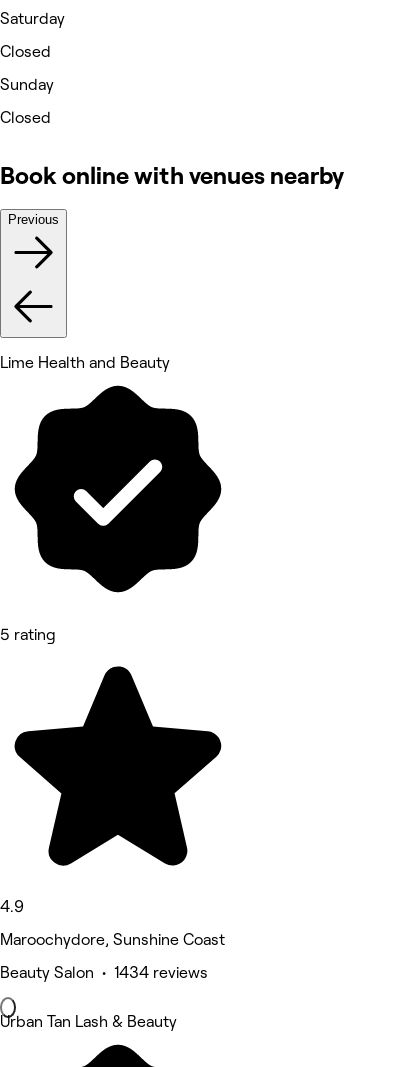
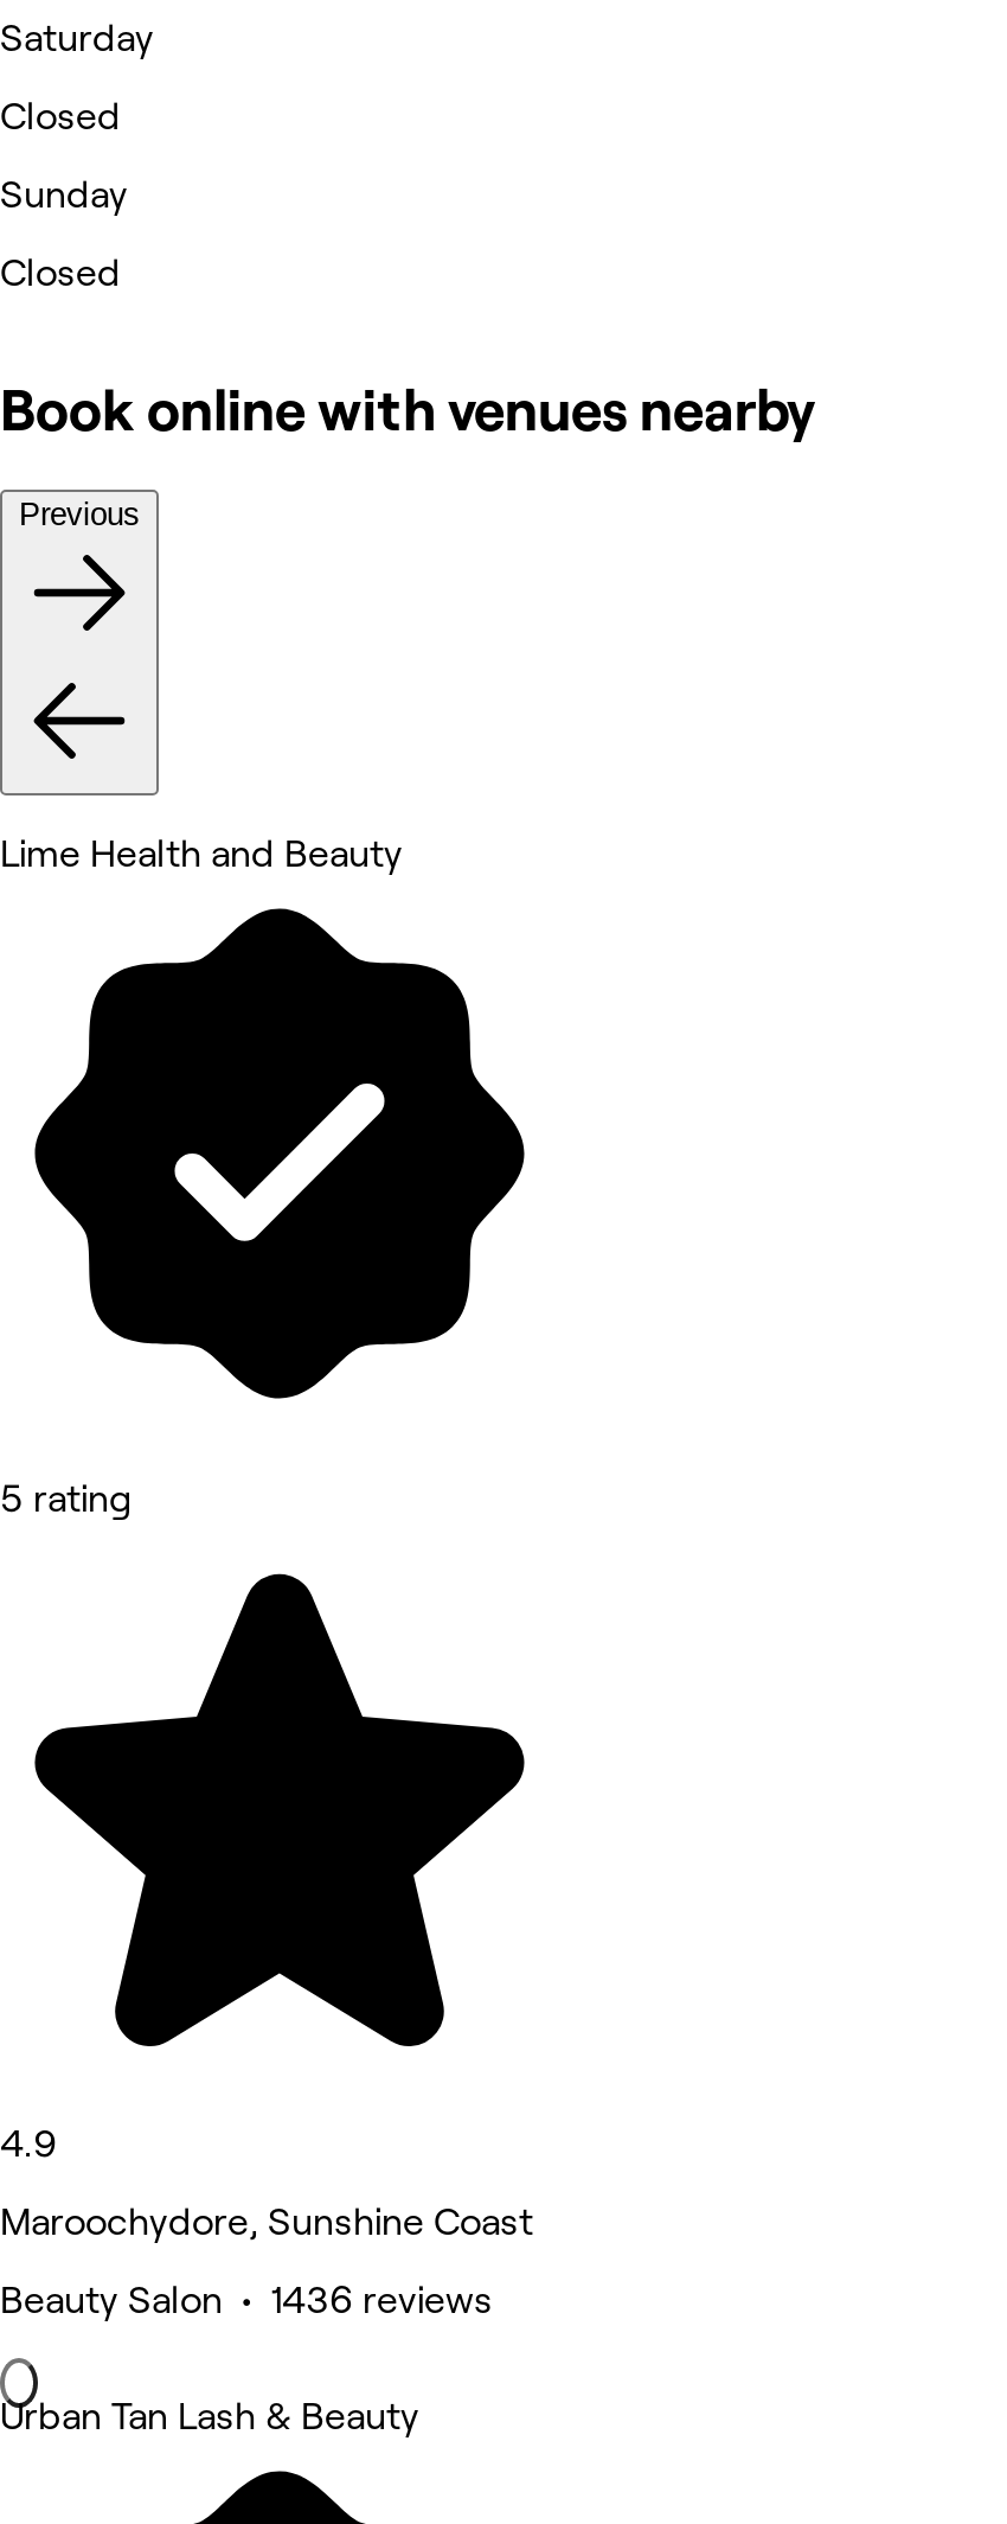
- Beauty Salon • 1434 reviews
+ Beauty Salon • 1436 reviews
